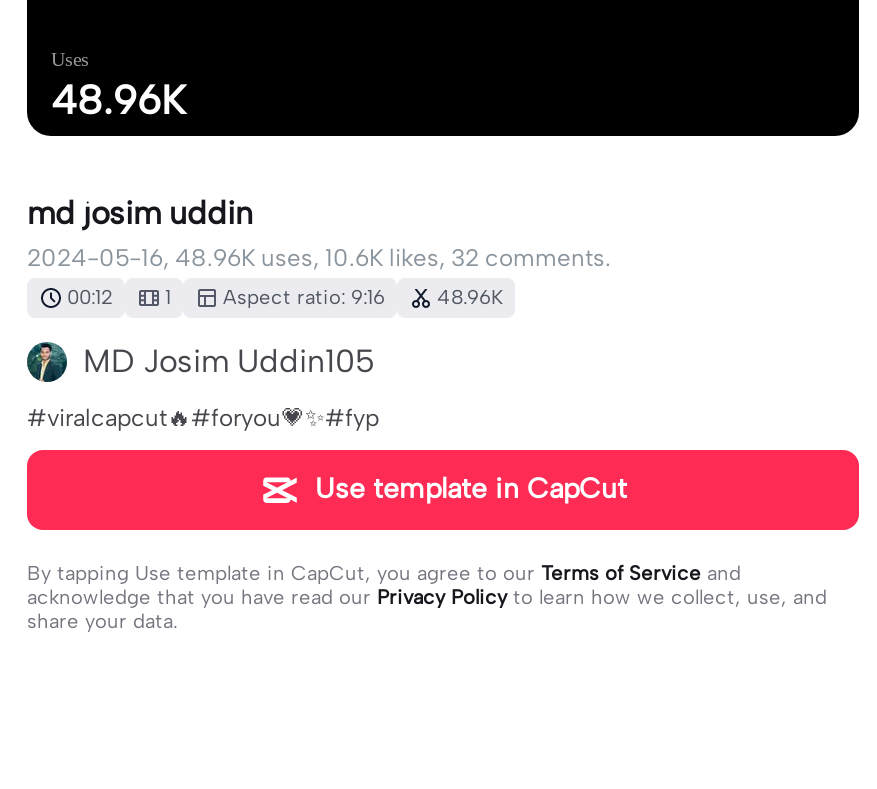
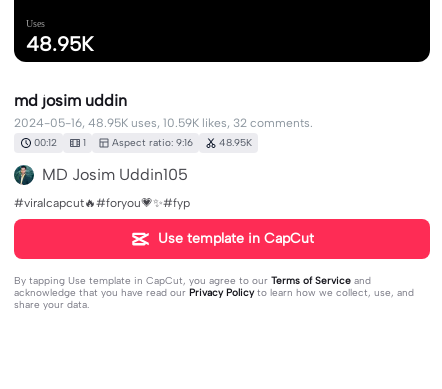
- 48.96K
+ 48.95K

- 2024-05-16, 48.96K uses, 10.6K likes, 32 comments.
+ 2024-05-16, 48.95K uses, 10.59K likes, 32 comments.

- 00:12 1 Aspect ratio: 9:16 48.96K
+ 00:12 1 Aspect ratio: 9:16 48.95K
